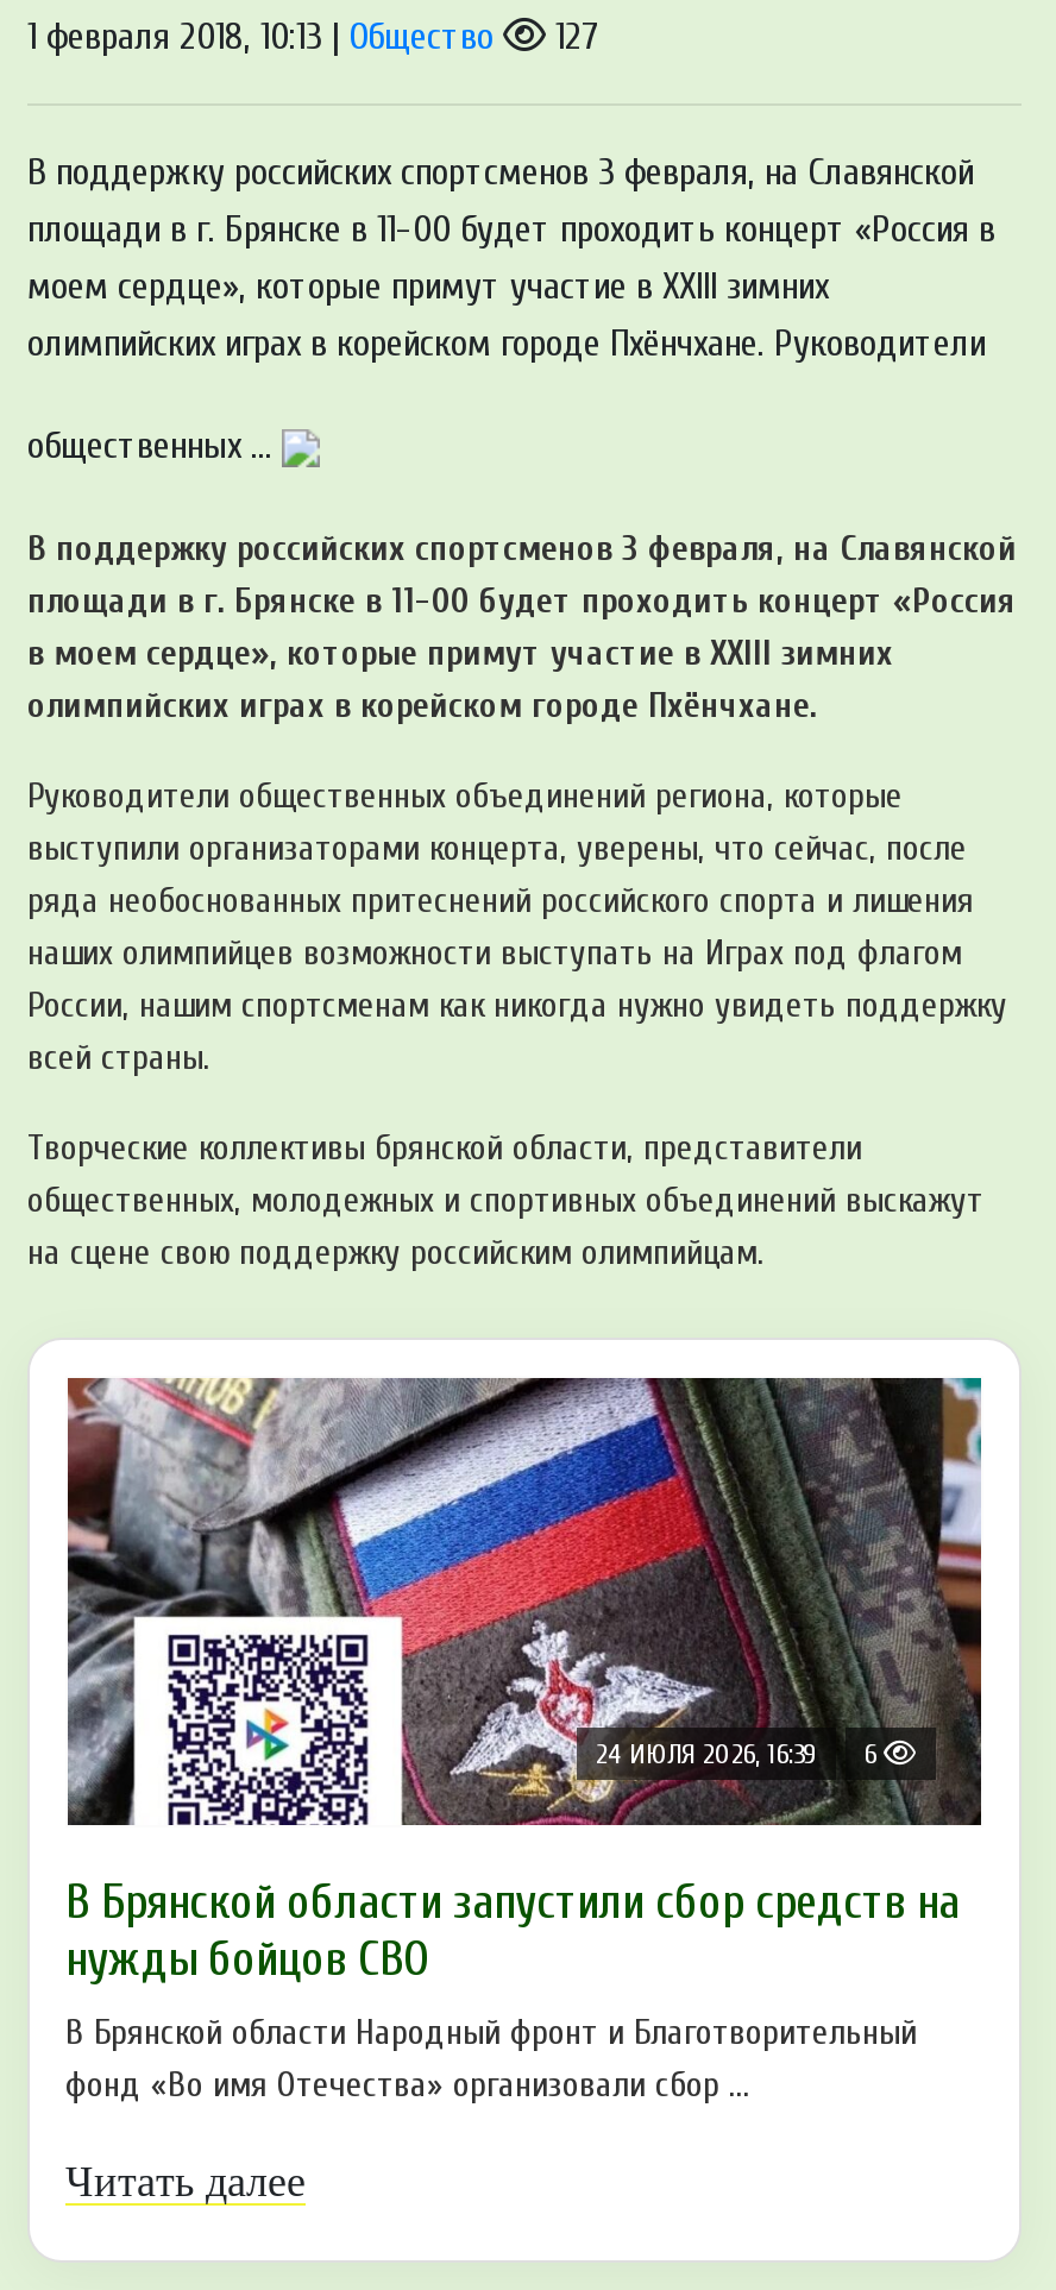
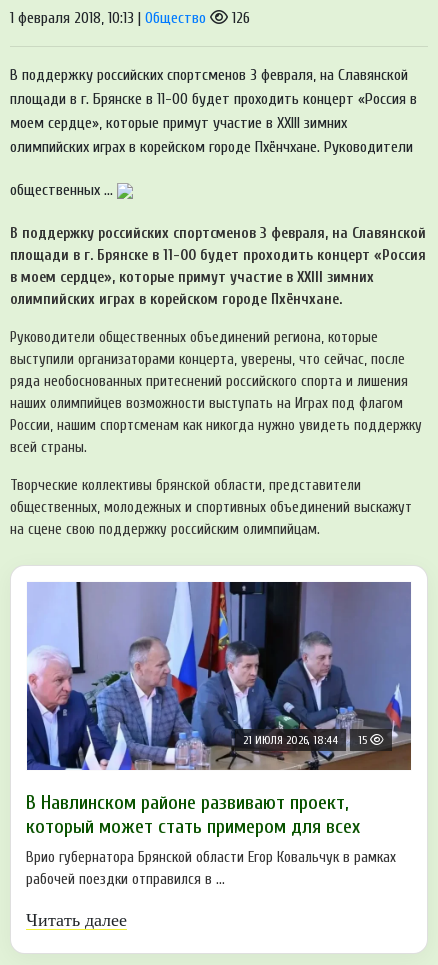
- 127
+ 126

- [image]
- 24 ИЮЛЯ 2026, 16:39
- 6
+ [image]
+ 21 ИЮЛЯ 2026, 18:44
+ 15

- В Брянской области запустили сбор средств на
- нужды бойцов СВО
+ В Навлинском районе развивают проект,
+ который может стать примером для всех

- В Брянской области Народный фронт и Благотворительный
- фонд «Во имя Отечества» организовали сбор ...
+ Врио губернатора Брянской области Егор Ковальчук в рамках
+ рабочей поездки отправился в ...
